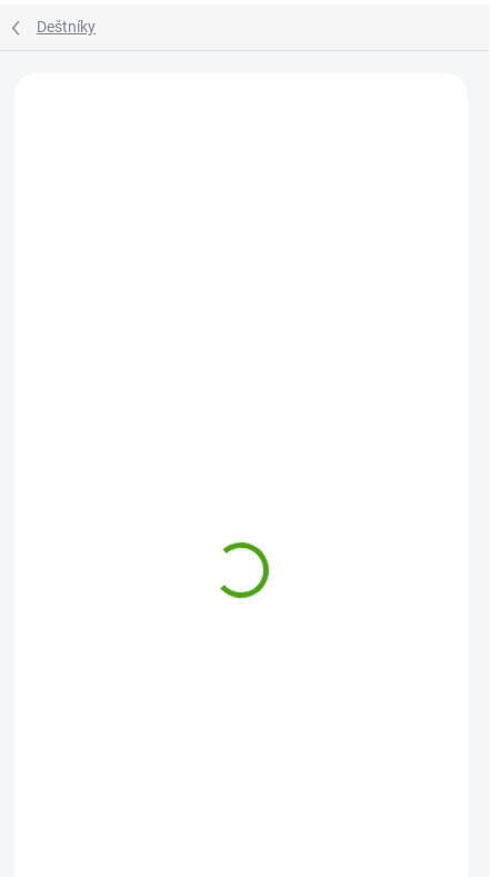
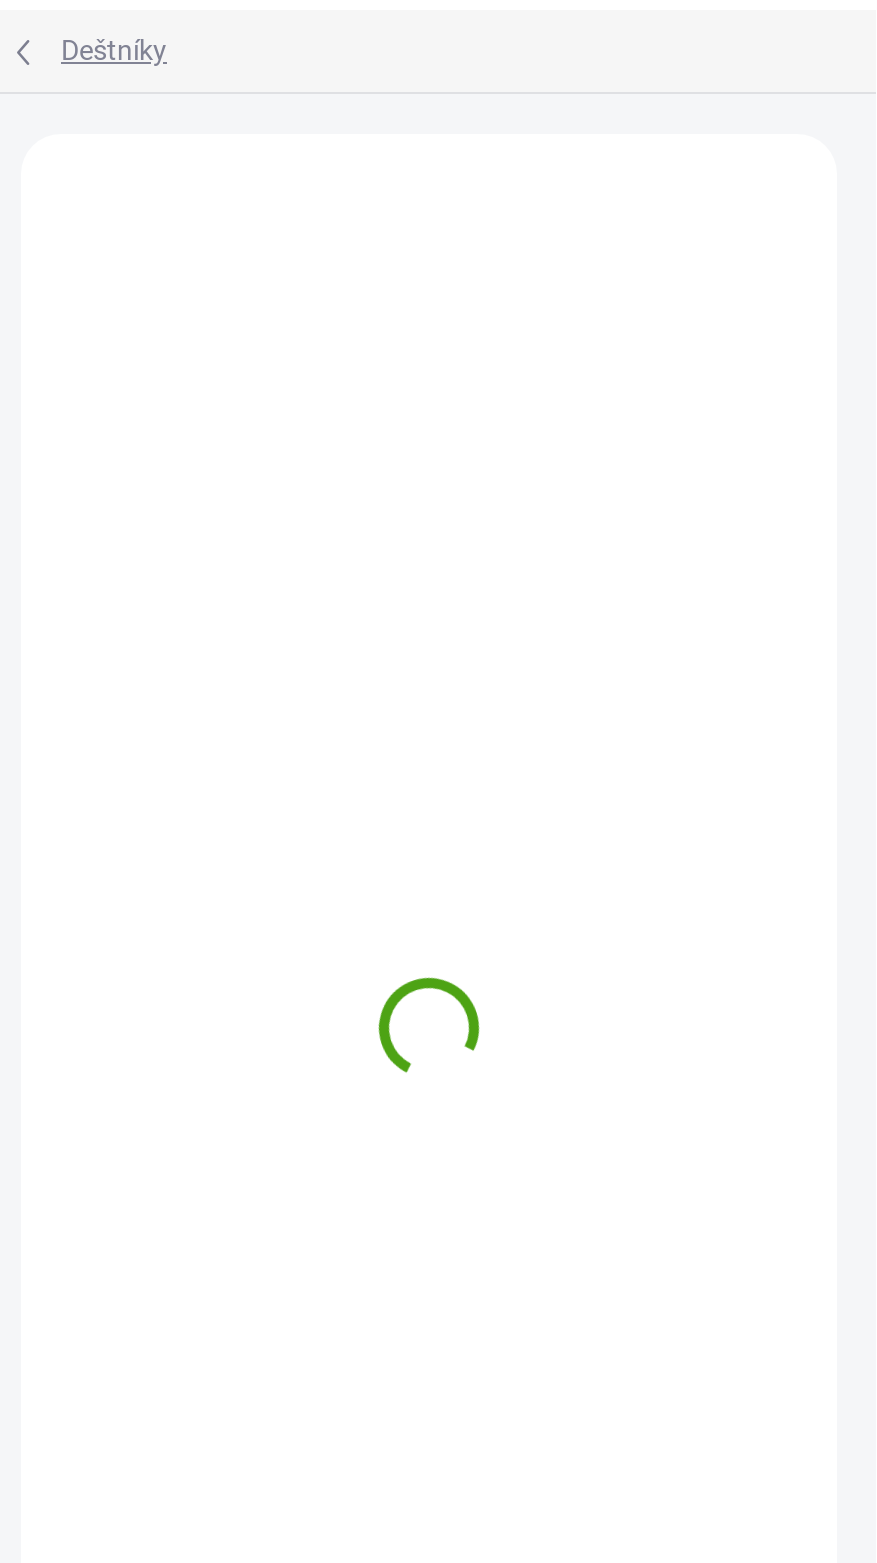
- [image]
+ [image]
